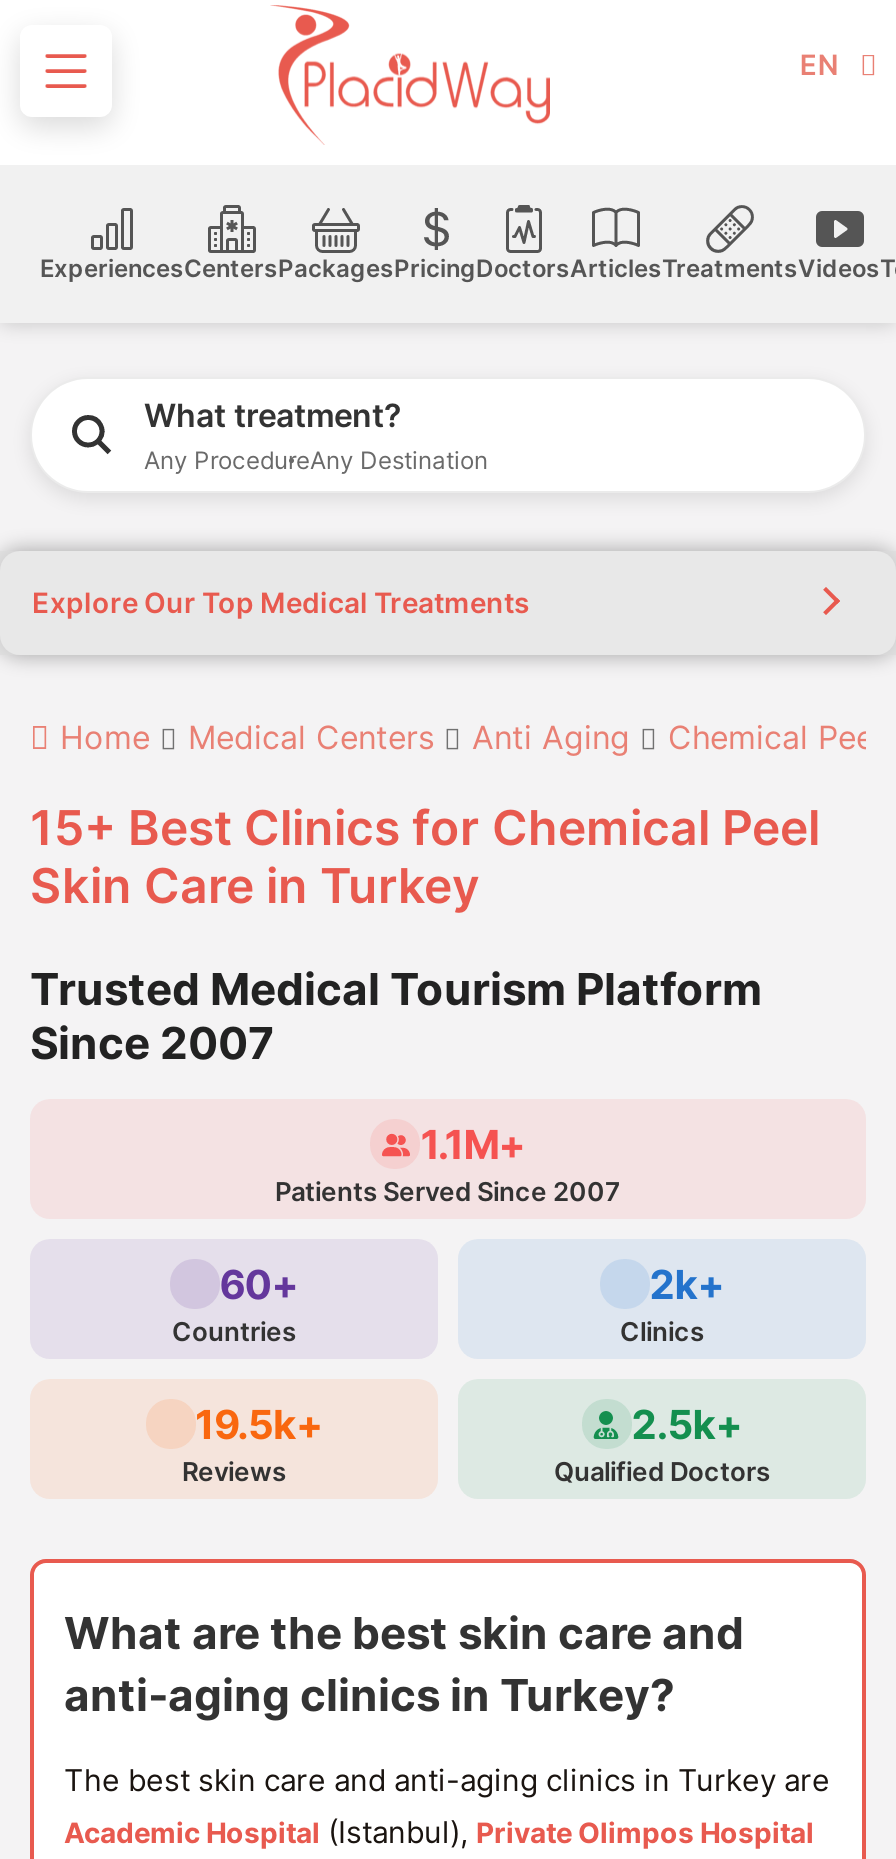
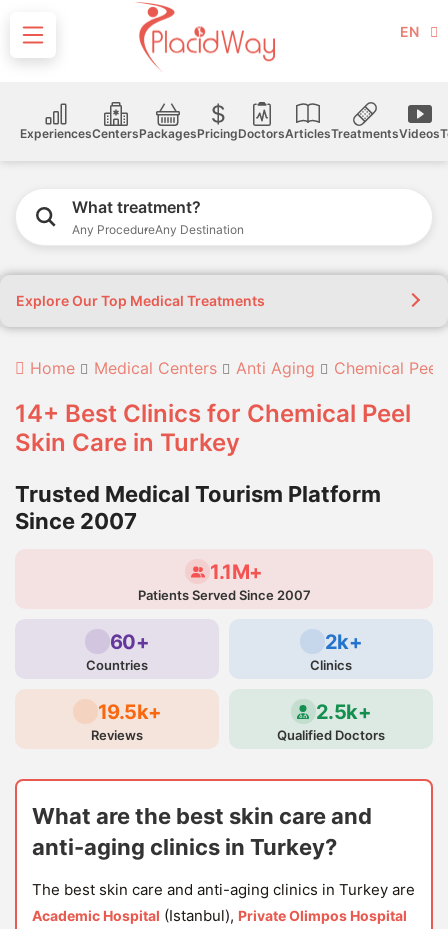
- 15+ Best Clinics for Chemical Peel
+ 14+ Best Clinics for Chemical Peel
